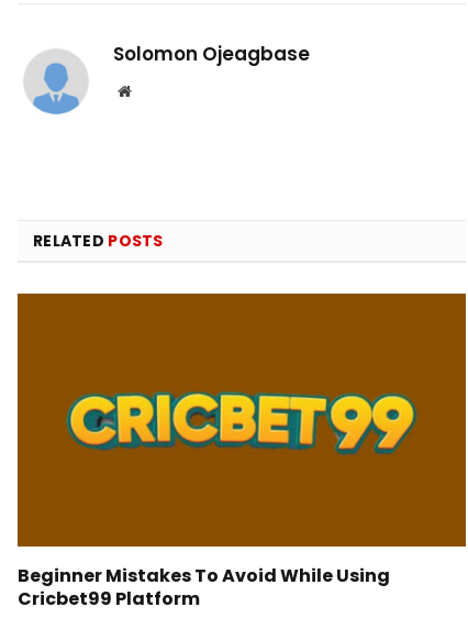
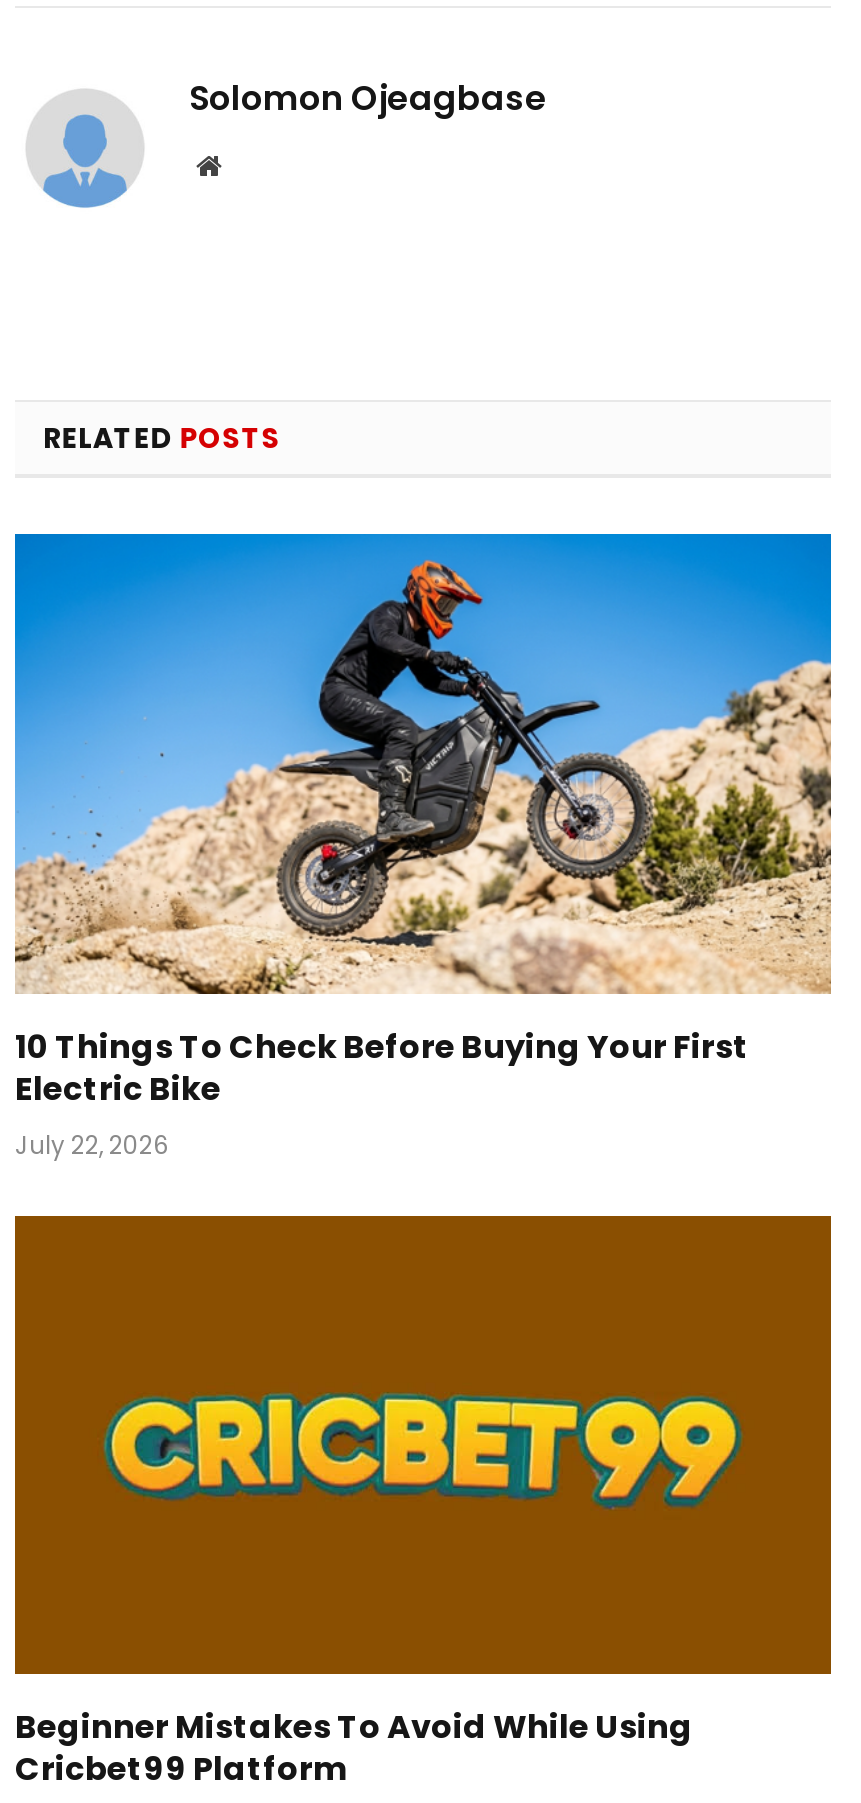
+ [image]
+ 10 Things To Check Before Buying Your First
+ Electric Bike
+ July 22, 2026
